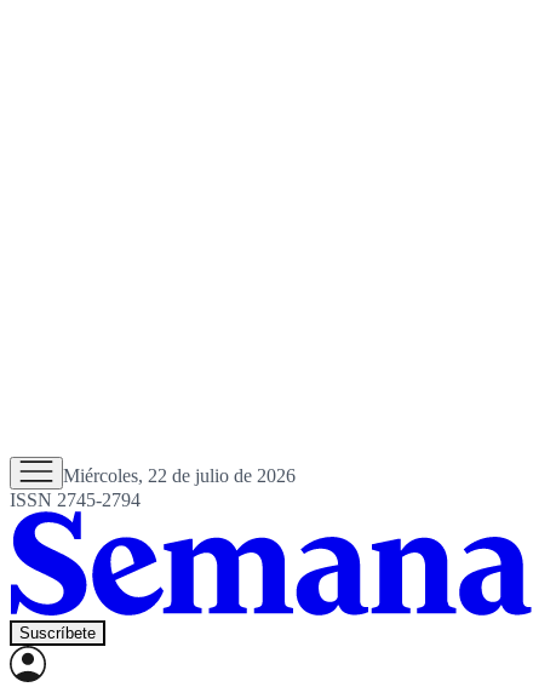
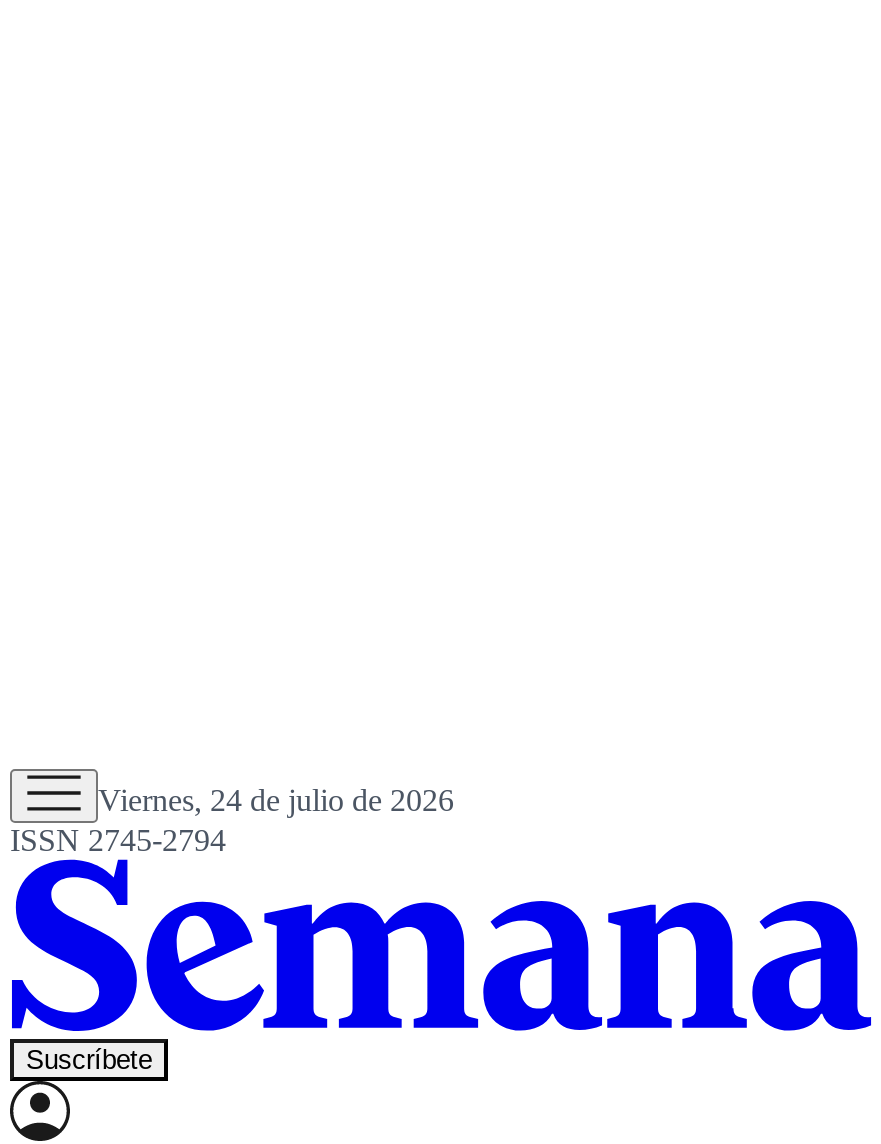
- Miércoles, 22 de julio de 2026
+ Viernes, 24 de julio de 2026
